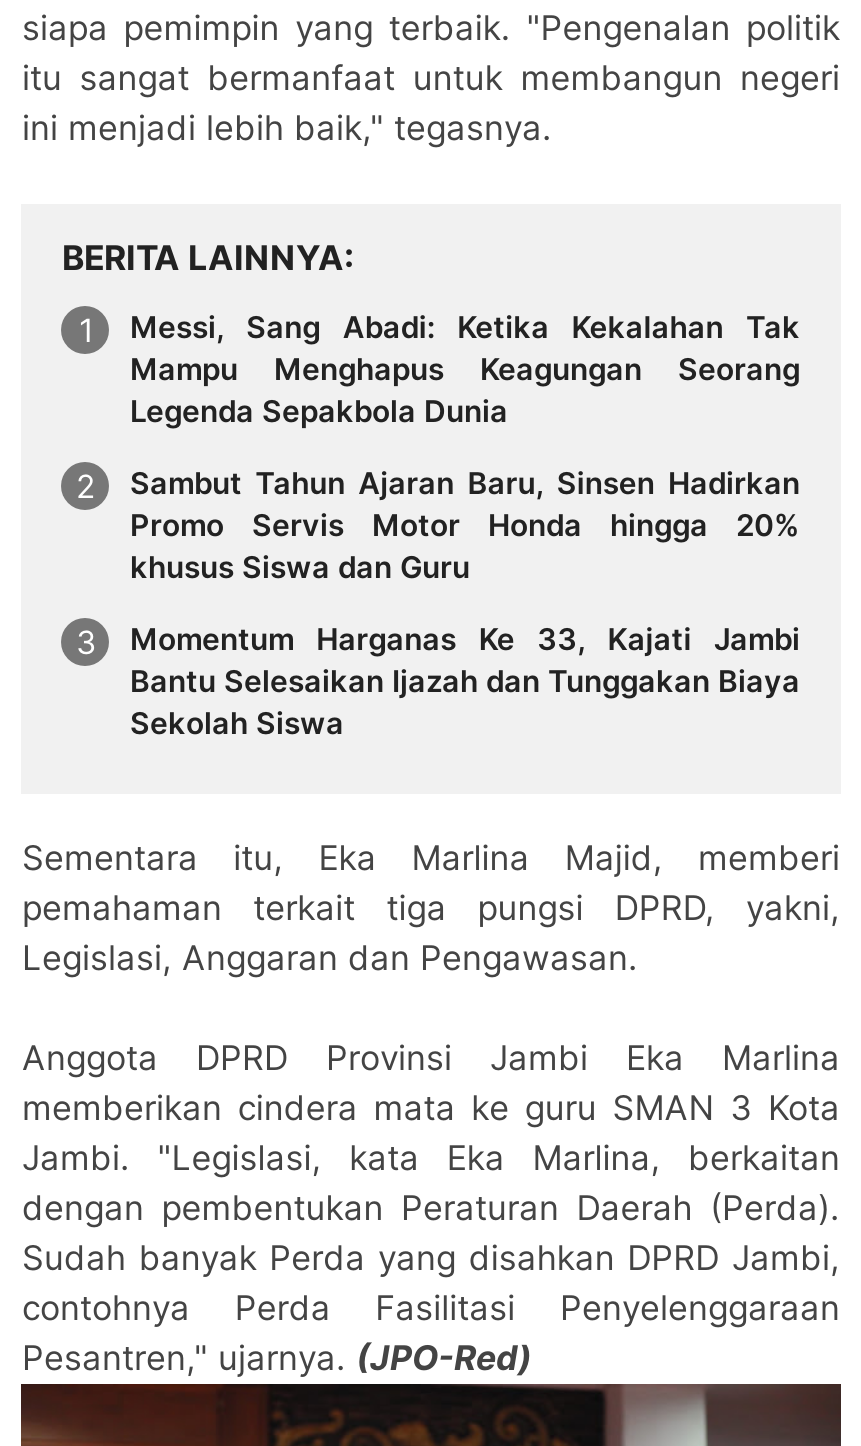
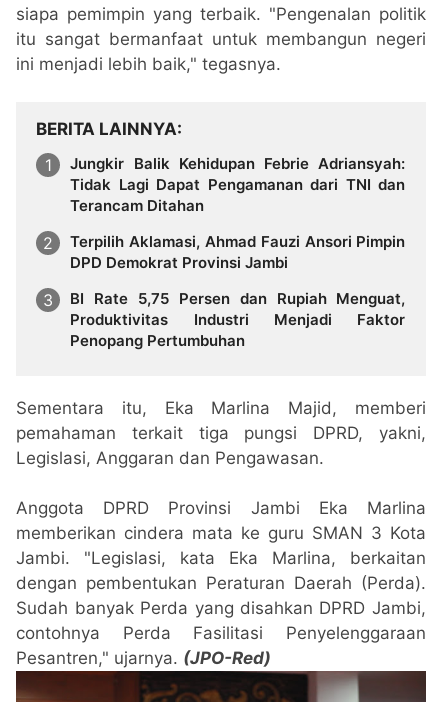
- Messi, Sang Abadi: Ketika Kekalahan Tak
- Mampu Menghapus Keagungan Seorang
- Legenda Sepakbola Dunia
+ Jungkir Balik Kehidupan Febrie Adriansyah:
+ Tidak Lagi Dapat Pengamanan dari TNI dan
+ Terancam Ditahan

- Sambut Tahun Ajaran Baru, Sinsen Hadirkan
- Promo Servis Motor Honda hingga 20%
- khusus Siswa dan Guru
+ Terpilih Aklamasi, Ahmad Fauzi Ansori Pimpin
+ DPD Demokrat Provinsi Jambi

- Momentum Harganas Ke 33, Kajati Jambi
- Bantu Selesaikan Ijazah dan Tunggakan Biaya
- Sekolah Siswa
+ BI Rate 5,75 Persen dan Rupiah Menguat,
+ Produktivitas Industri Menjadi Faktor
+ Penopang Pertumbuhan
